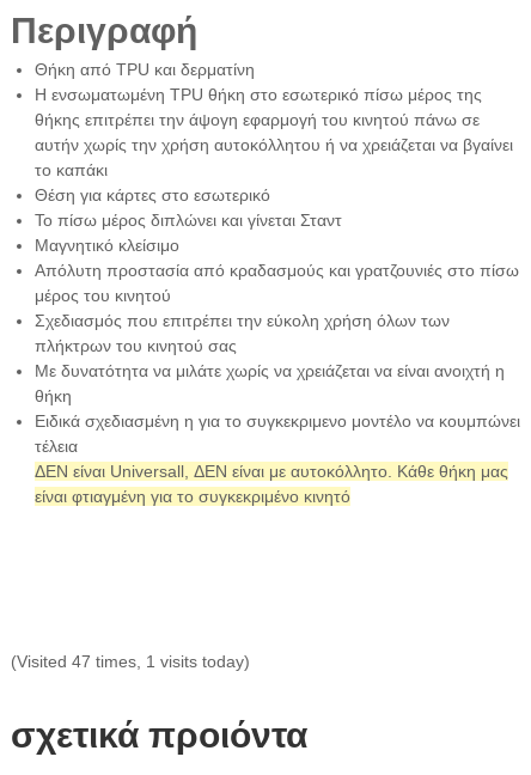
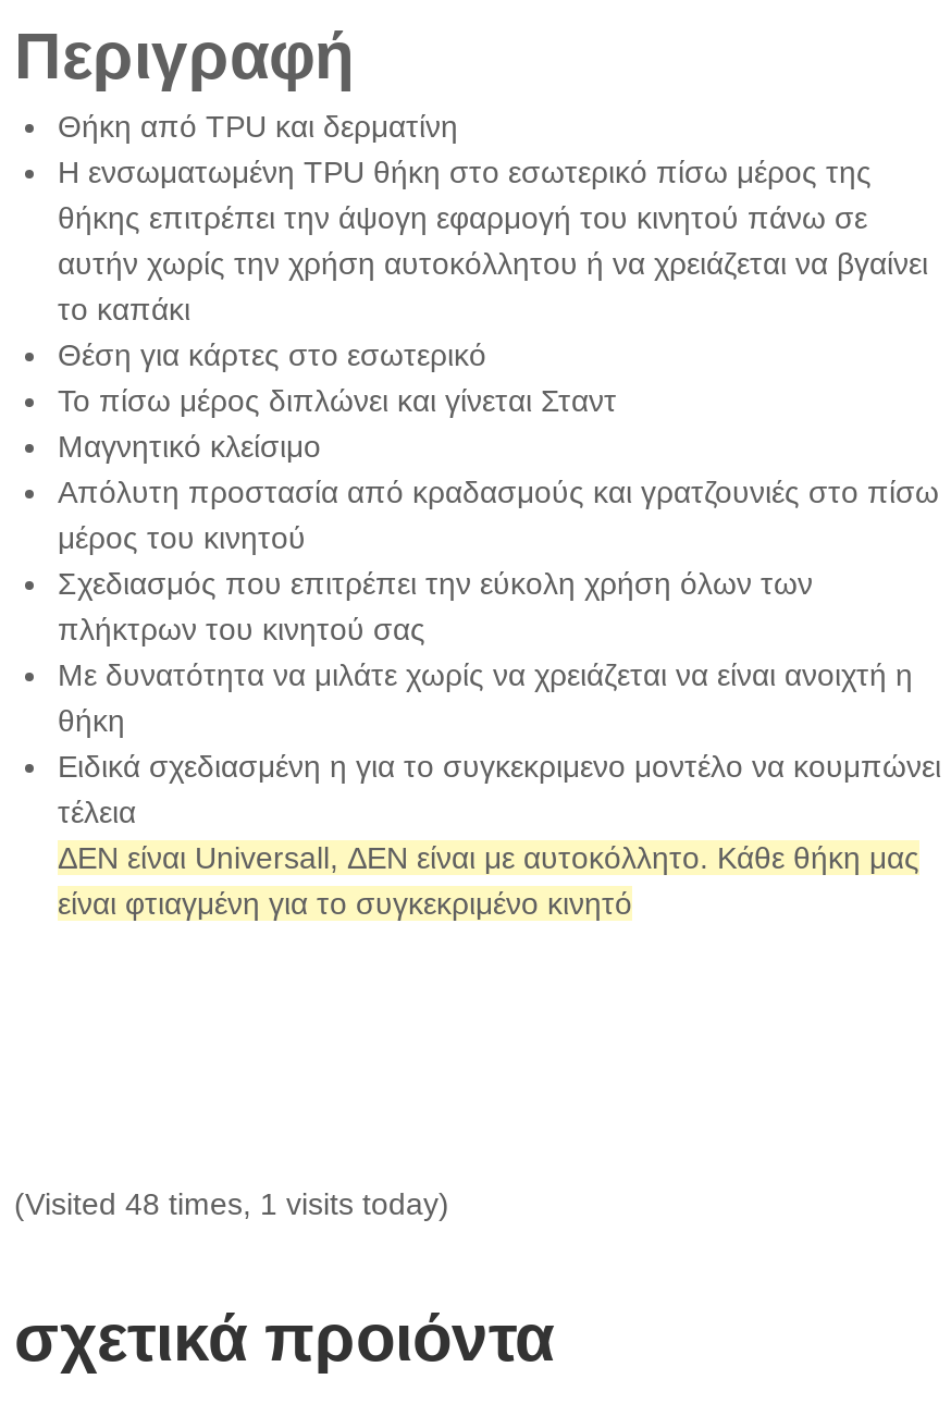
- (Visited 47 times, 1 visits today)
+ (Visited 48 times, 1 visits today)
